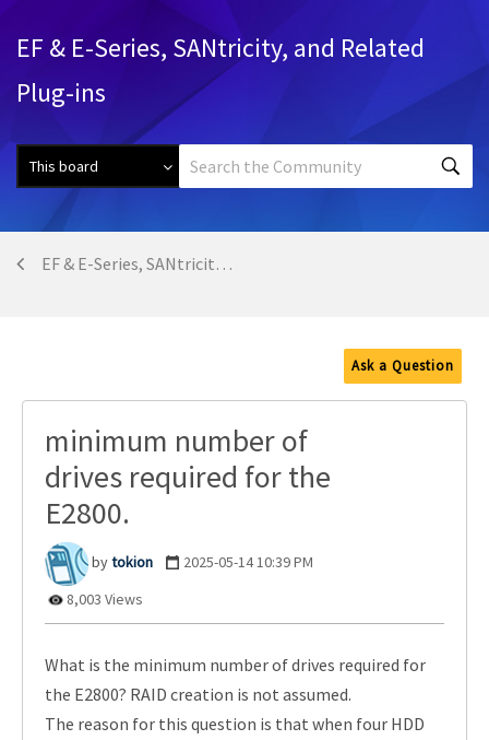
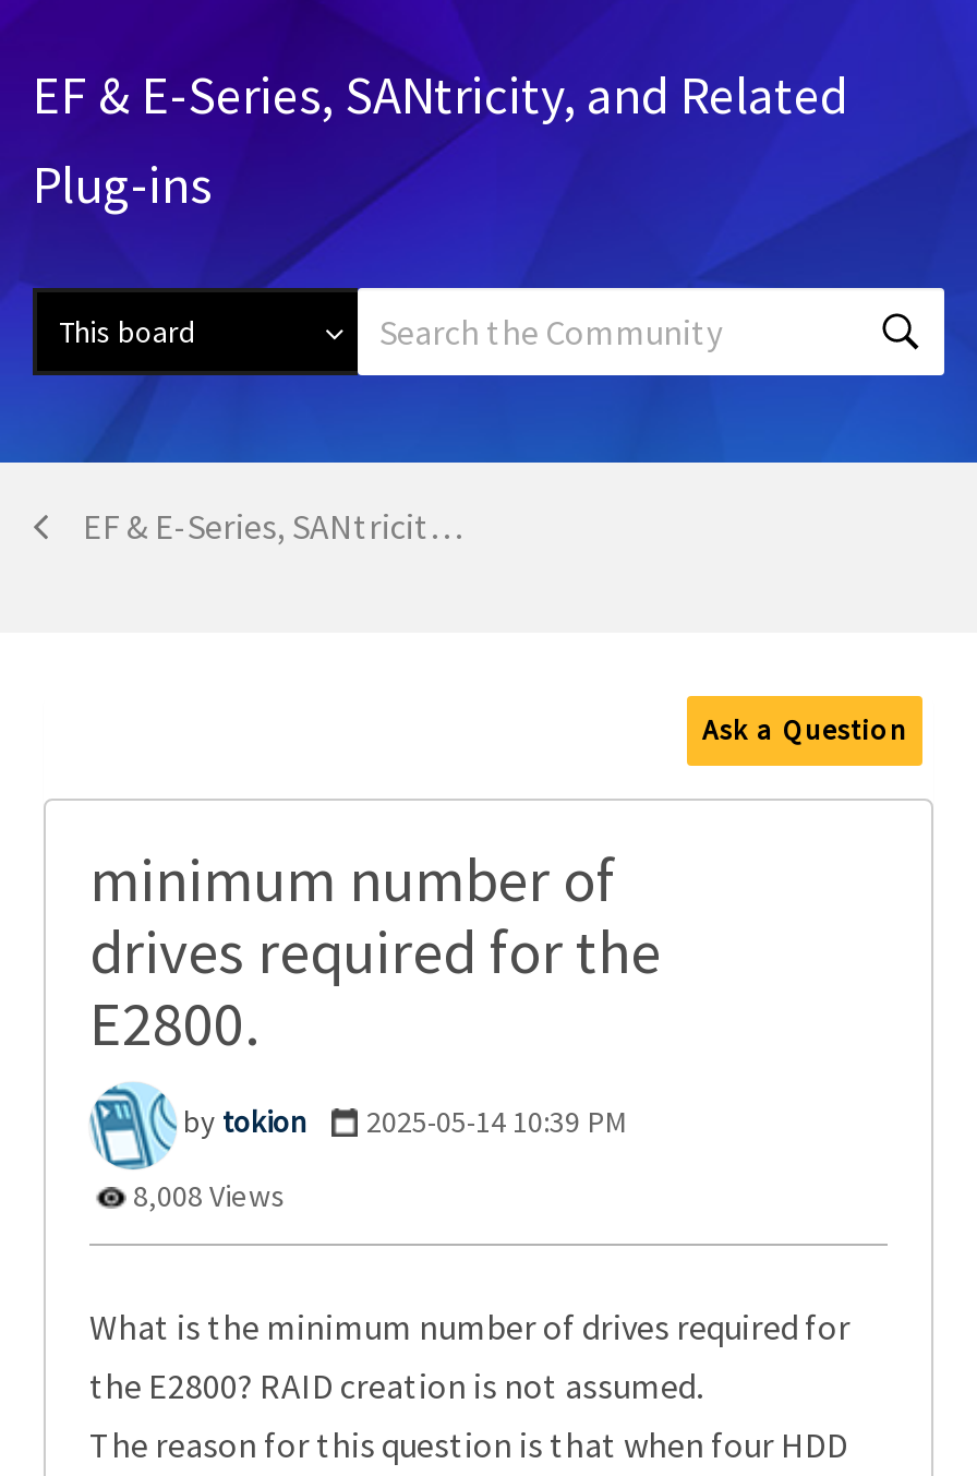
- 8,003 Views
+ 8,008 Views
